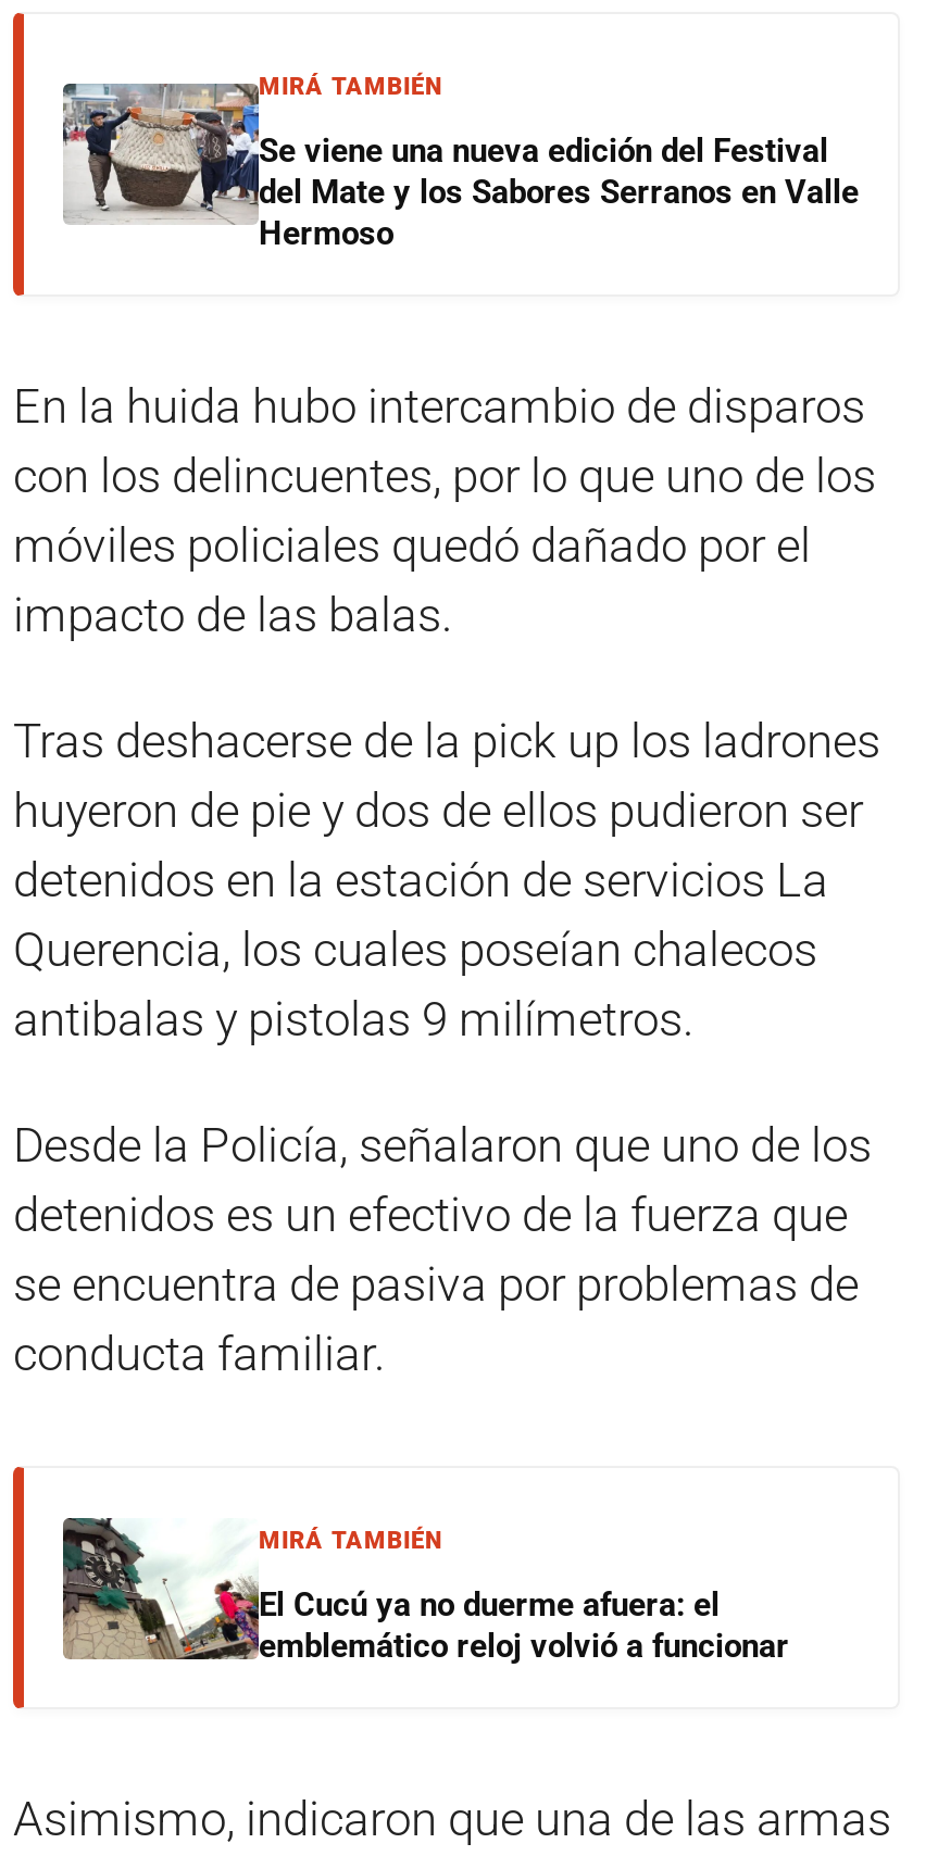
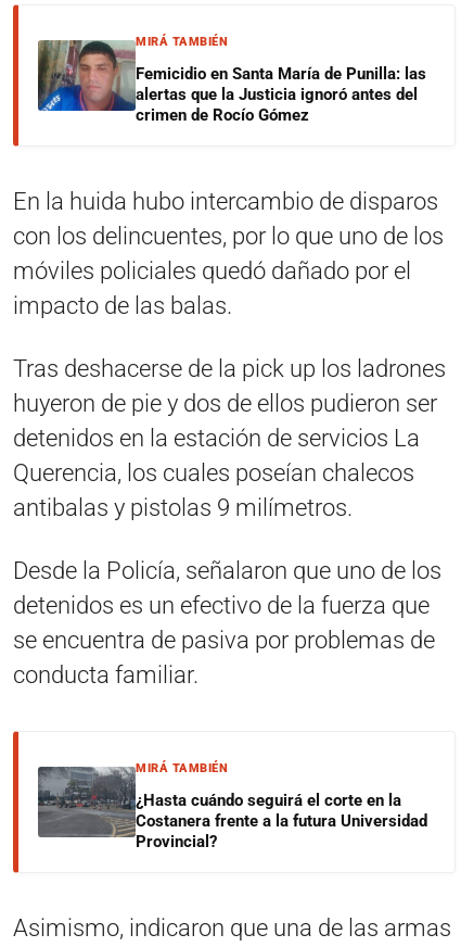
- [image]
- Se viene una nueva edición del Festival
- del Mate y los Sabores Serranos en Valle
- Hermoso
+ [image]
+ Femicidio en Santa María de Punilla: las
+ alertas que la Justicia ignoró antes del
+ crimen de Rocío Gómez

- [image]
- El Cucú ya no duerme afuera: el
- emblemático reloj volvió a funcionar
+ [image]
+ ¿Hasta cuándo seguirá el corte en la
+ Costanera frente a la futura Universidad
+ Provincial?
